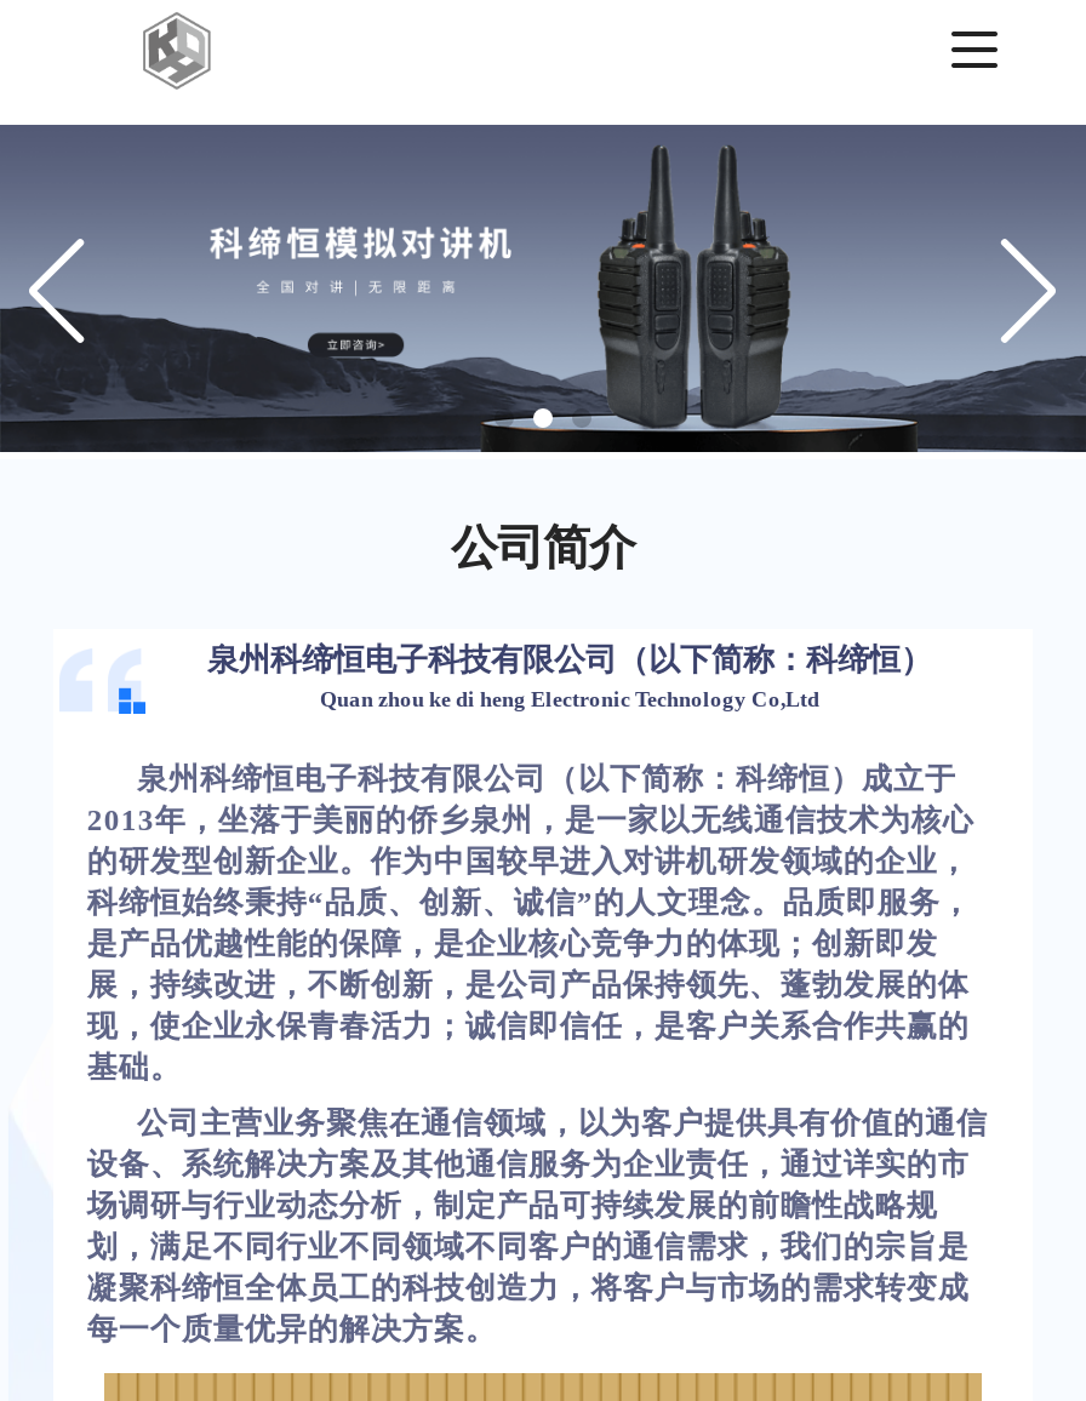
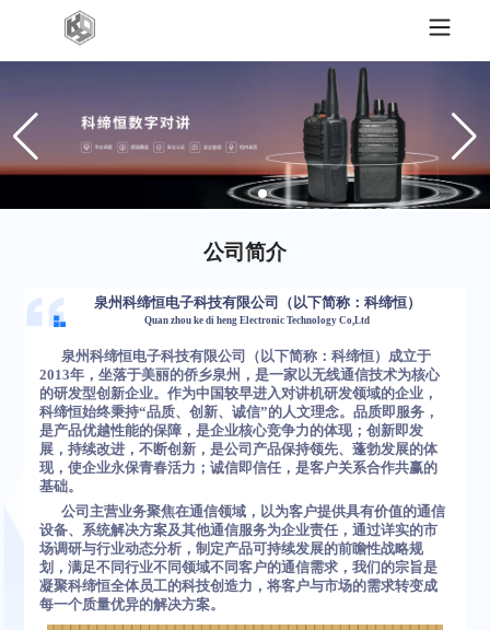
- [image]
+ [image]
